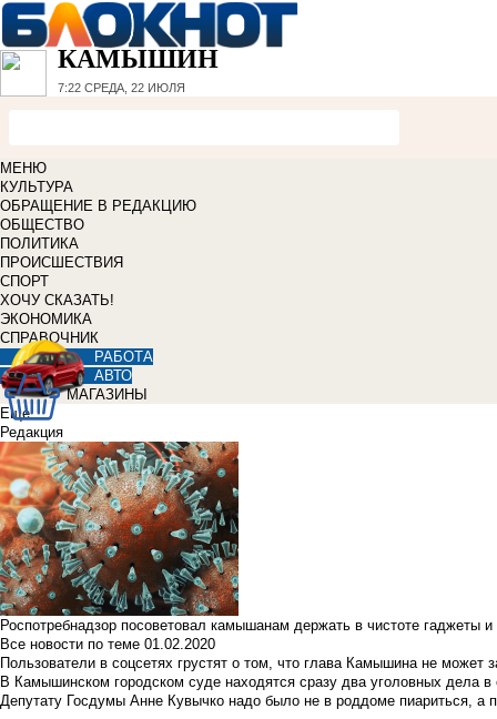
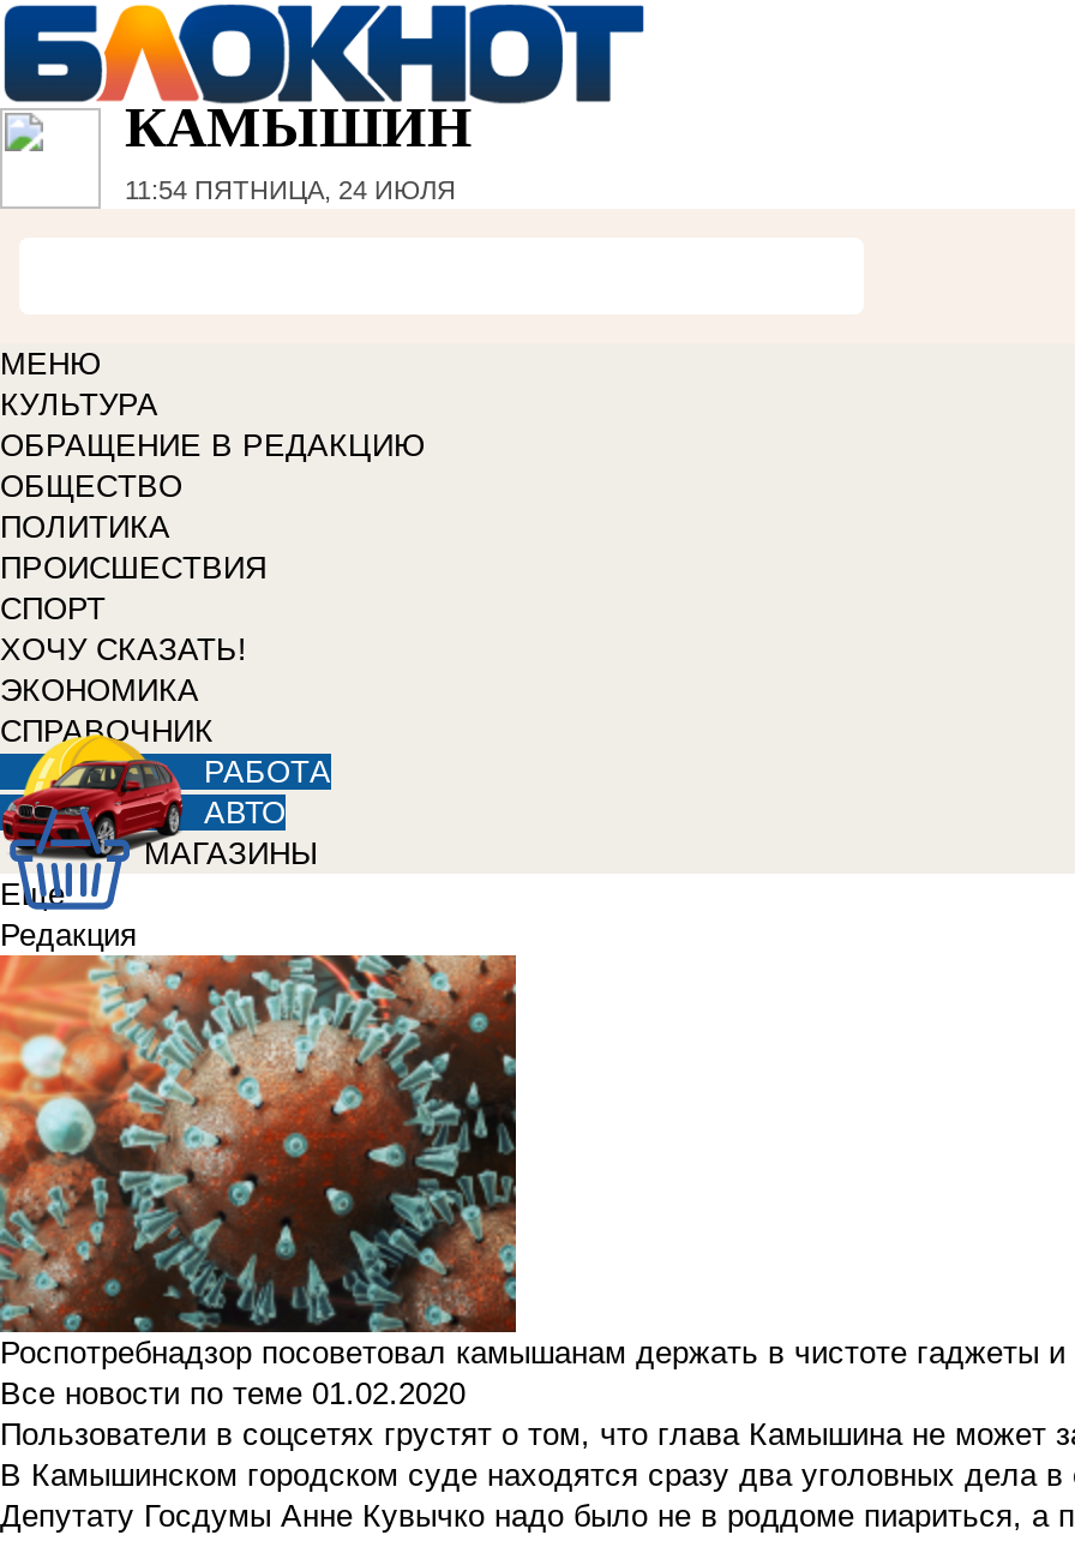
- 7:22 СРЕДА, 22 ИЮЛЯ
+ 11:54 ПЯТНИЦА, 24 ИЮЛЯ
